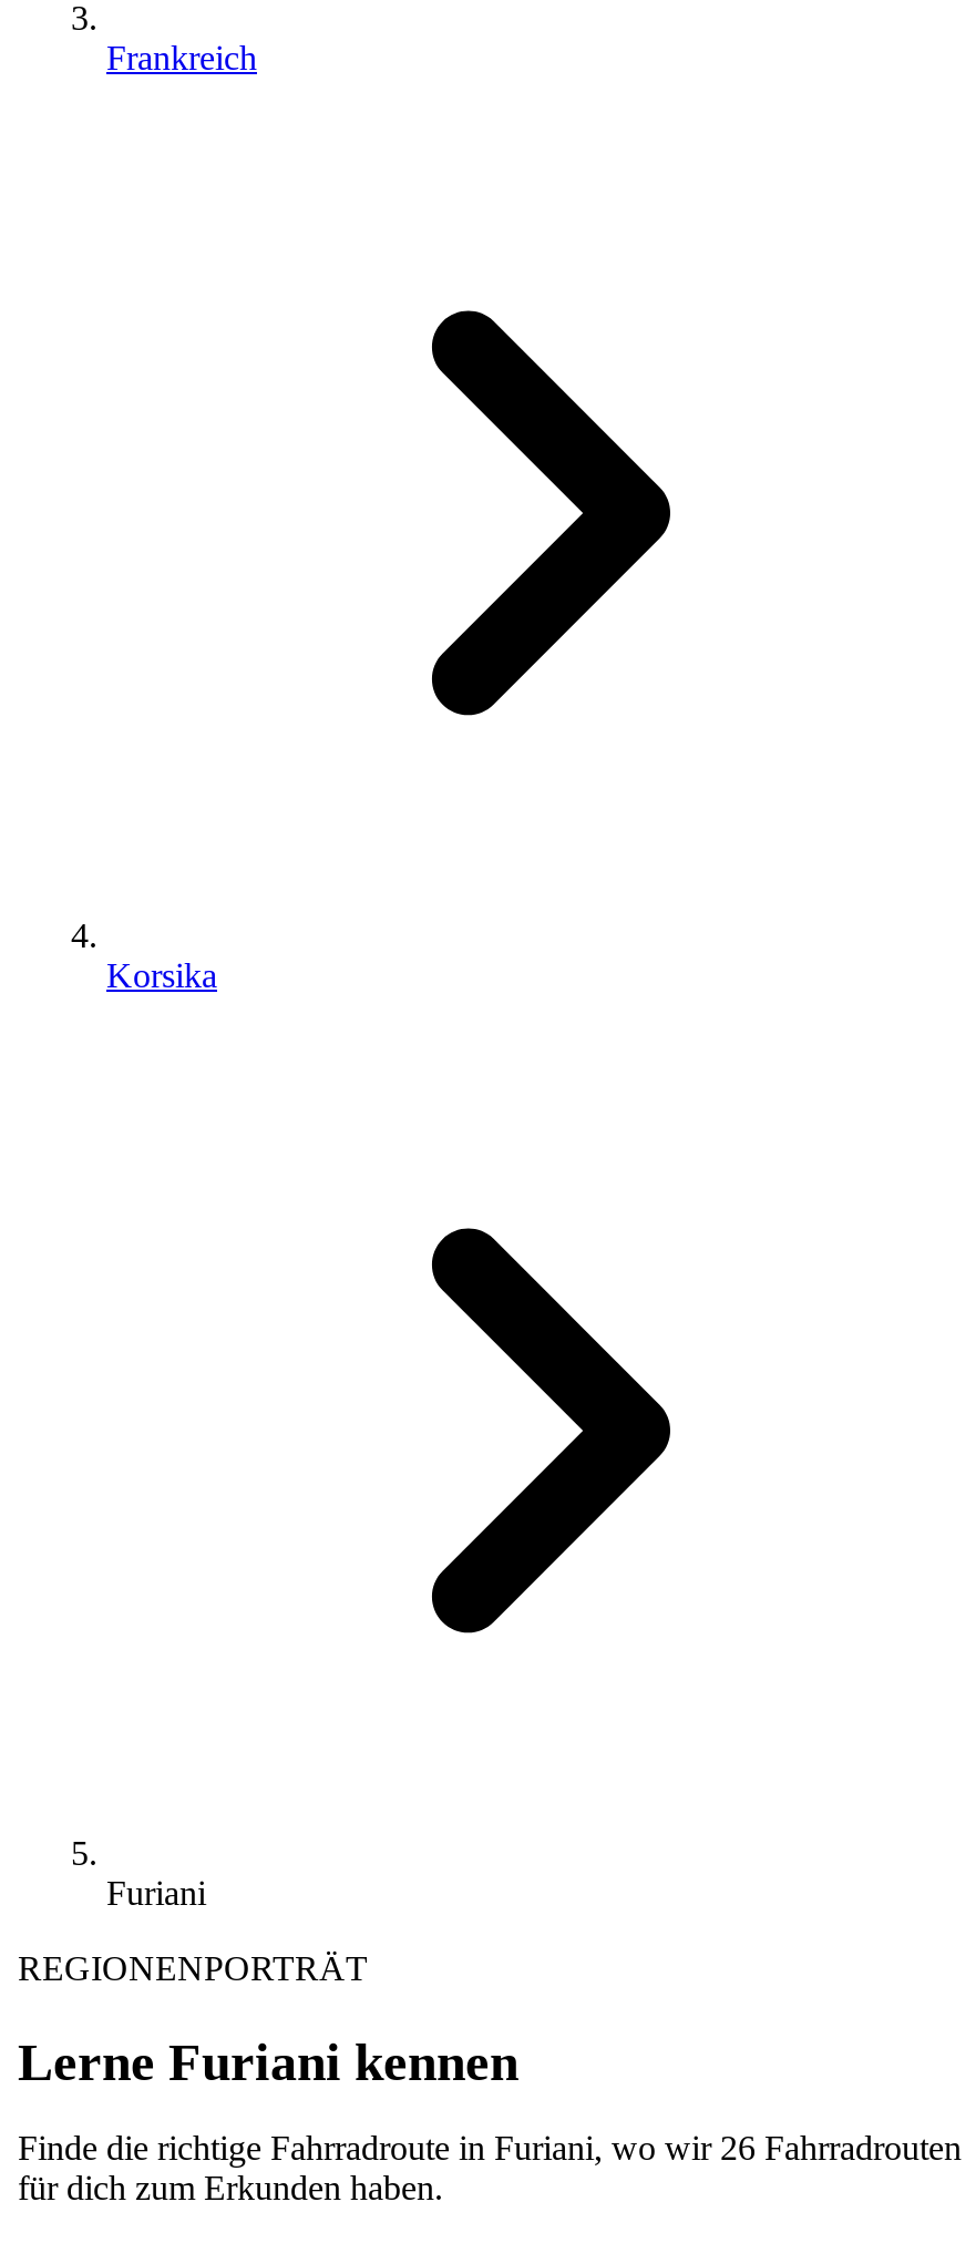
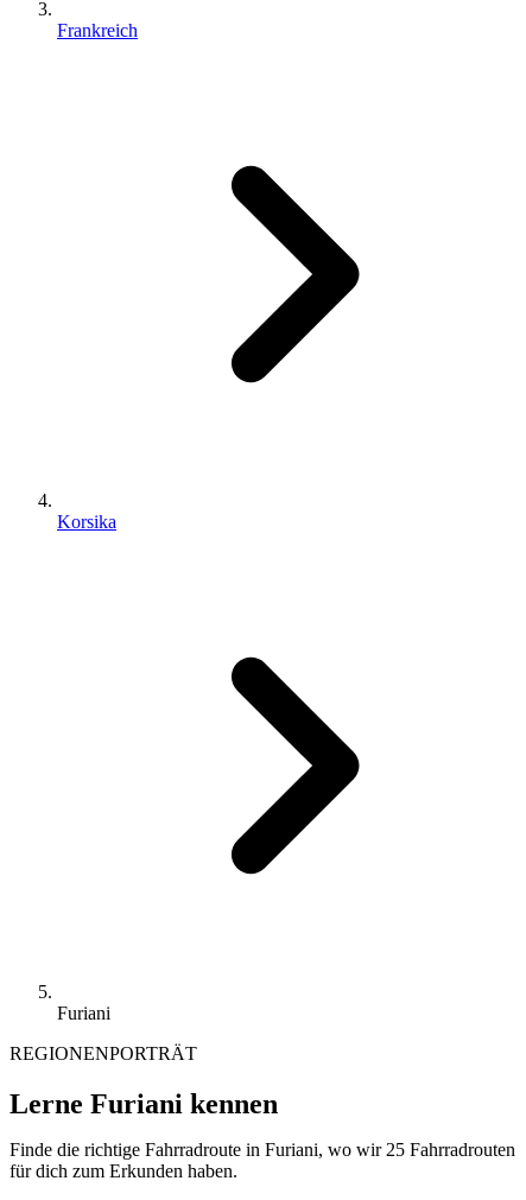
- Finde die richtige Fahrradroute in Furiani, wo wir 26 Fahrradrouten
+ Finde die richtige Fahrradroute in Furiani, wo wir 25 Fahrradrouten
